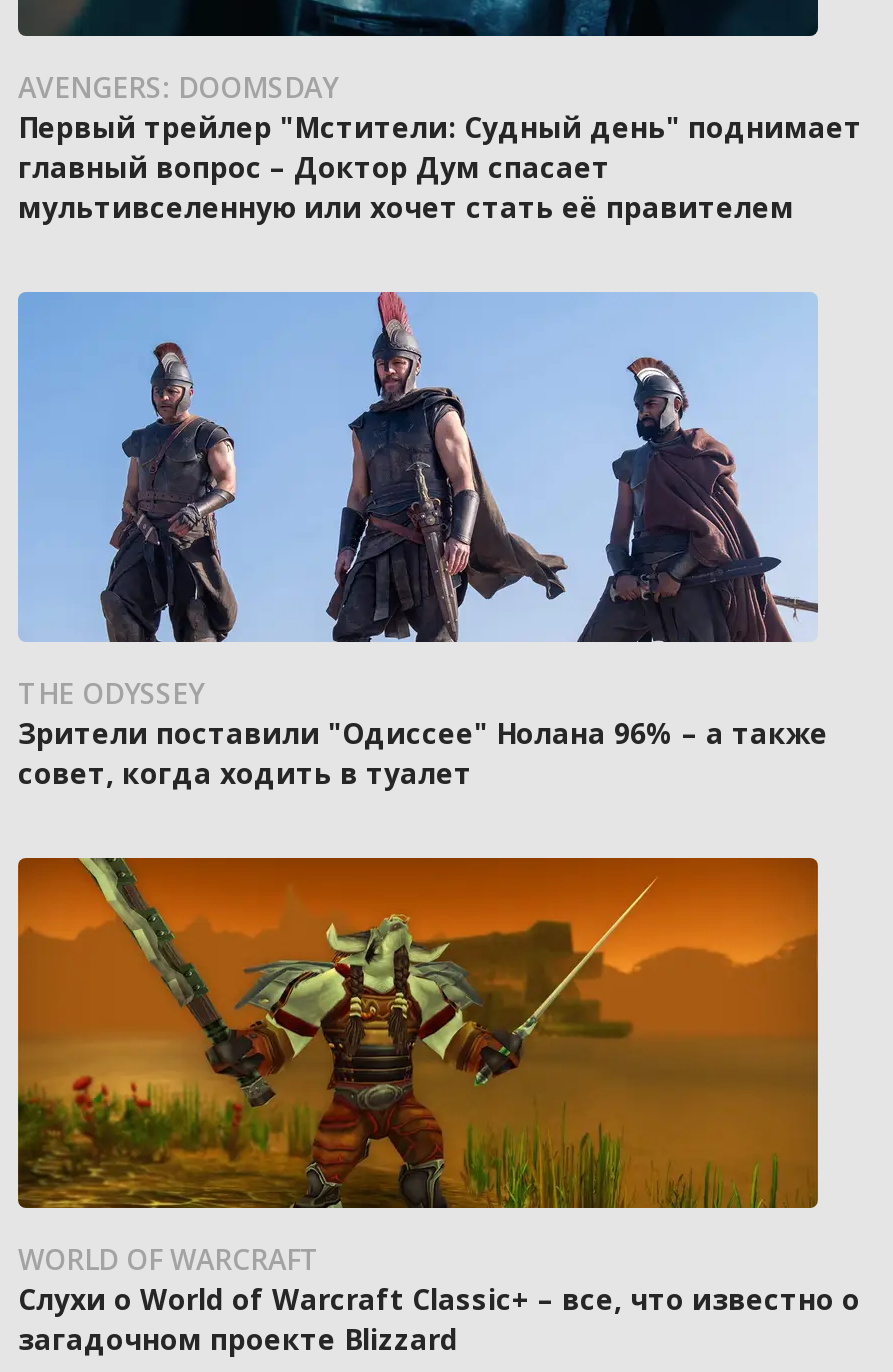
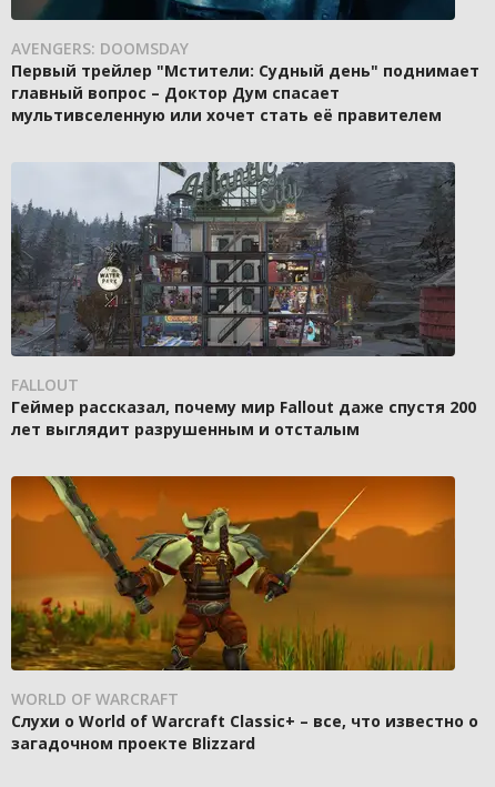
- [image]
- THE ODYSSEY
- Зрители поставили "Одиссее" Нолана 96% – а также
- совет, когда ходить в туалет
+ [image]
+ FALLOUT
+ Геймер рассказал, почему мир Fallout даже спустя 200
+ лет выглядит разрушенным и отсталым
